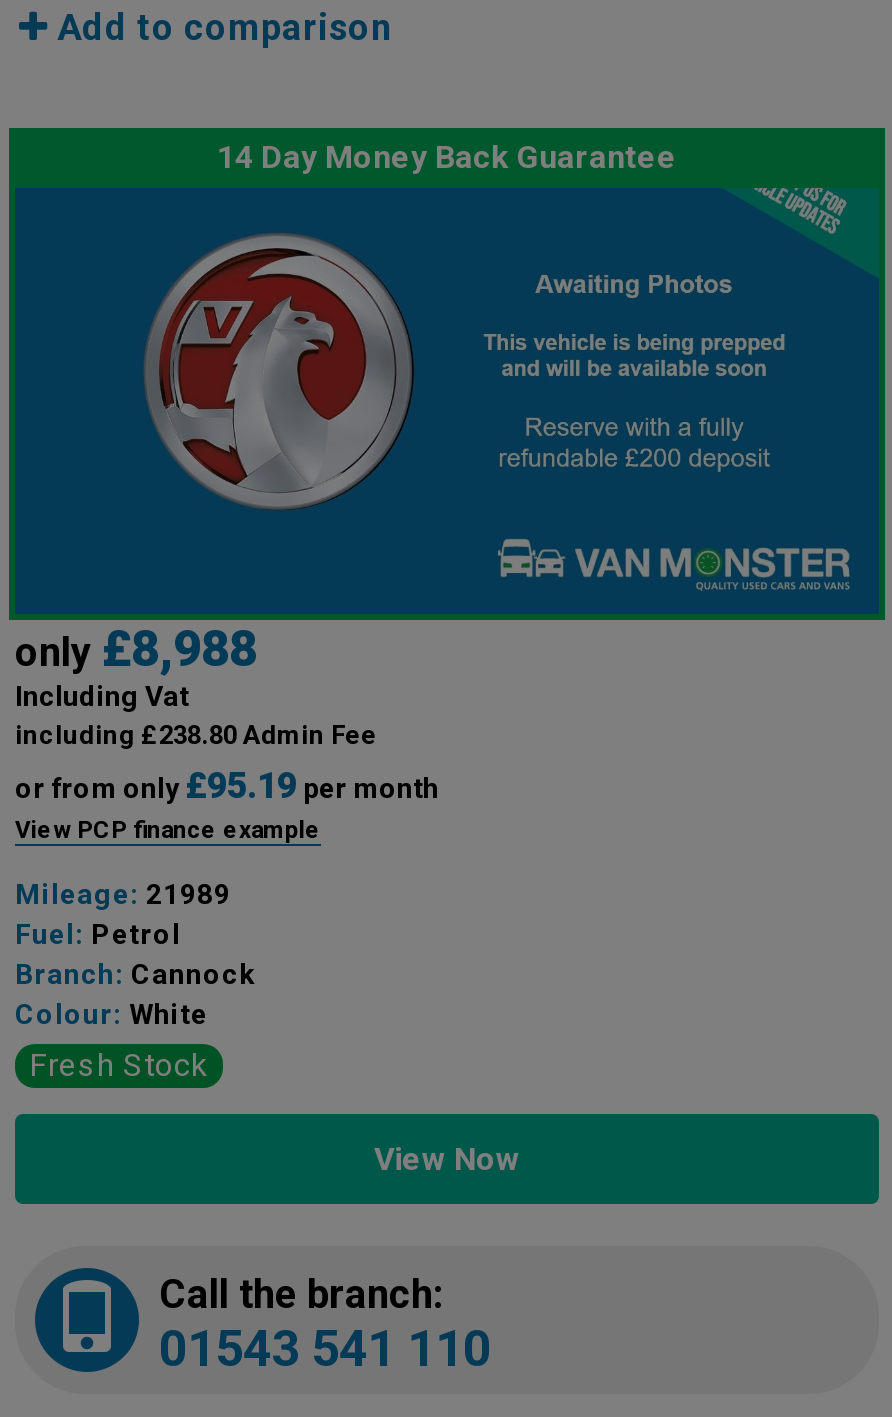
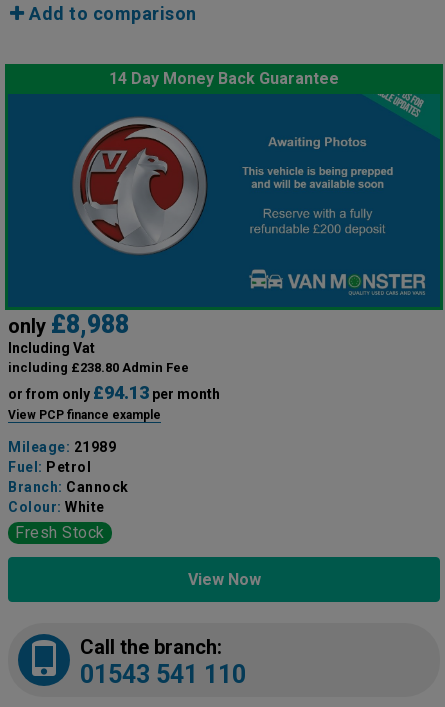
- or from only £95.19 per month
+ or from only £94.13 per month
